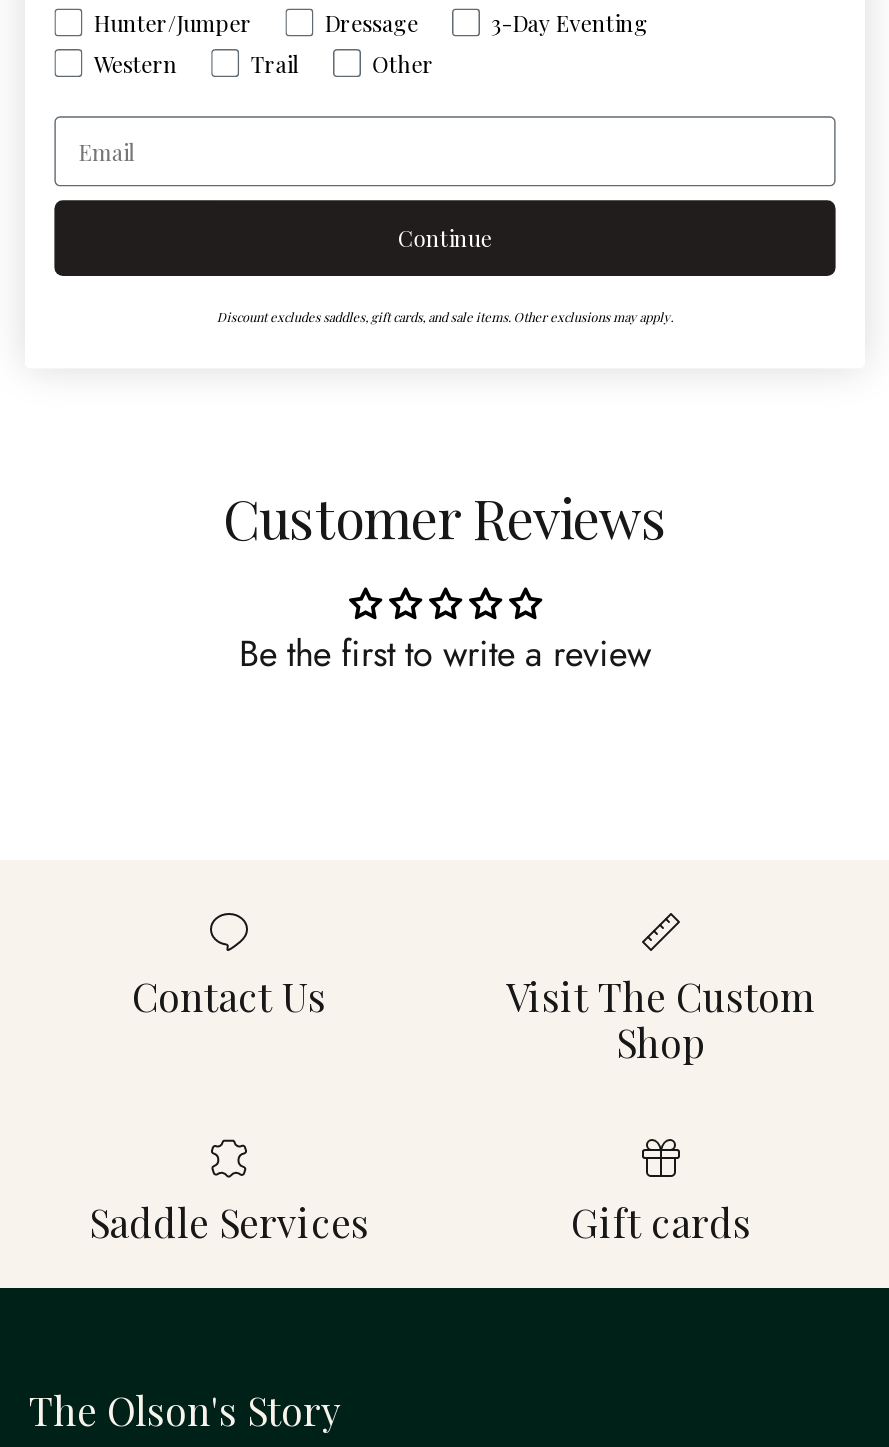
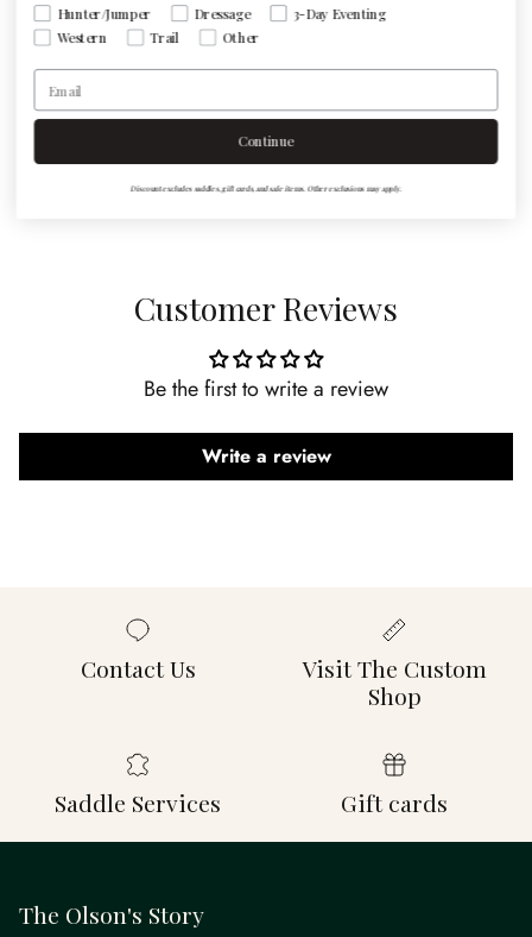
+ Write a review
